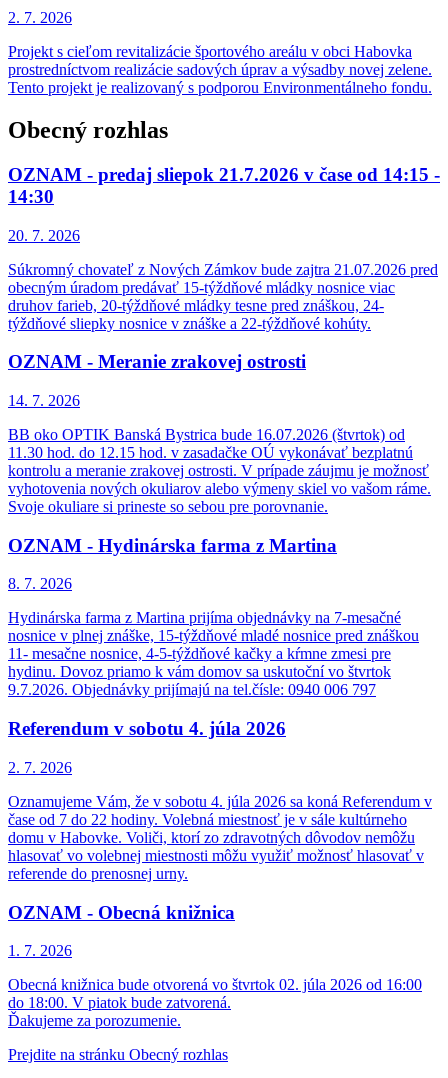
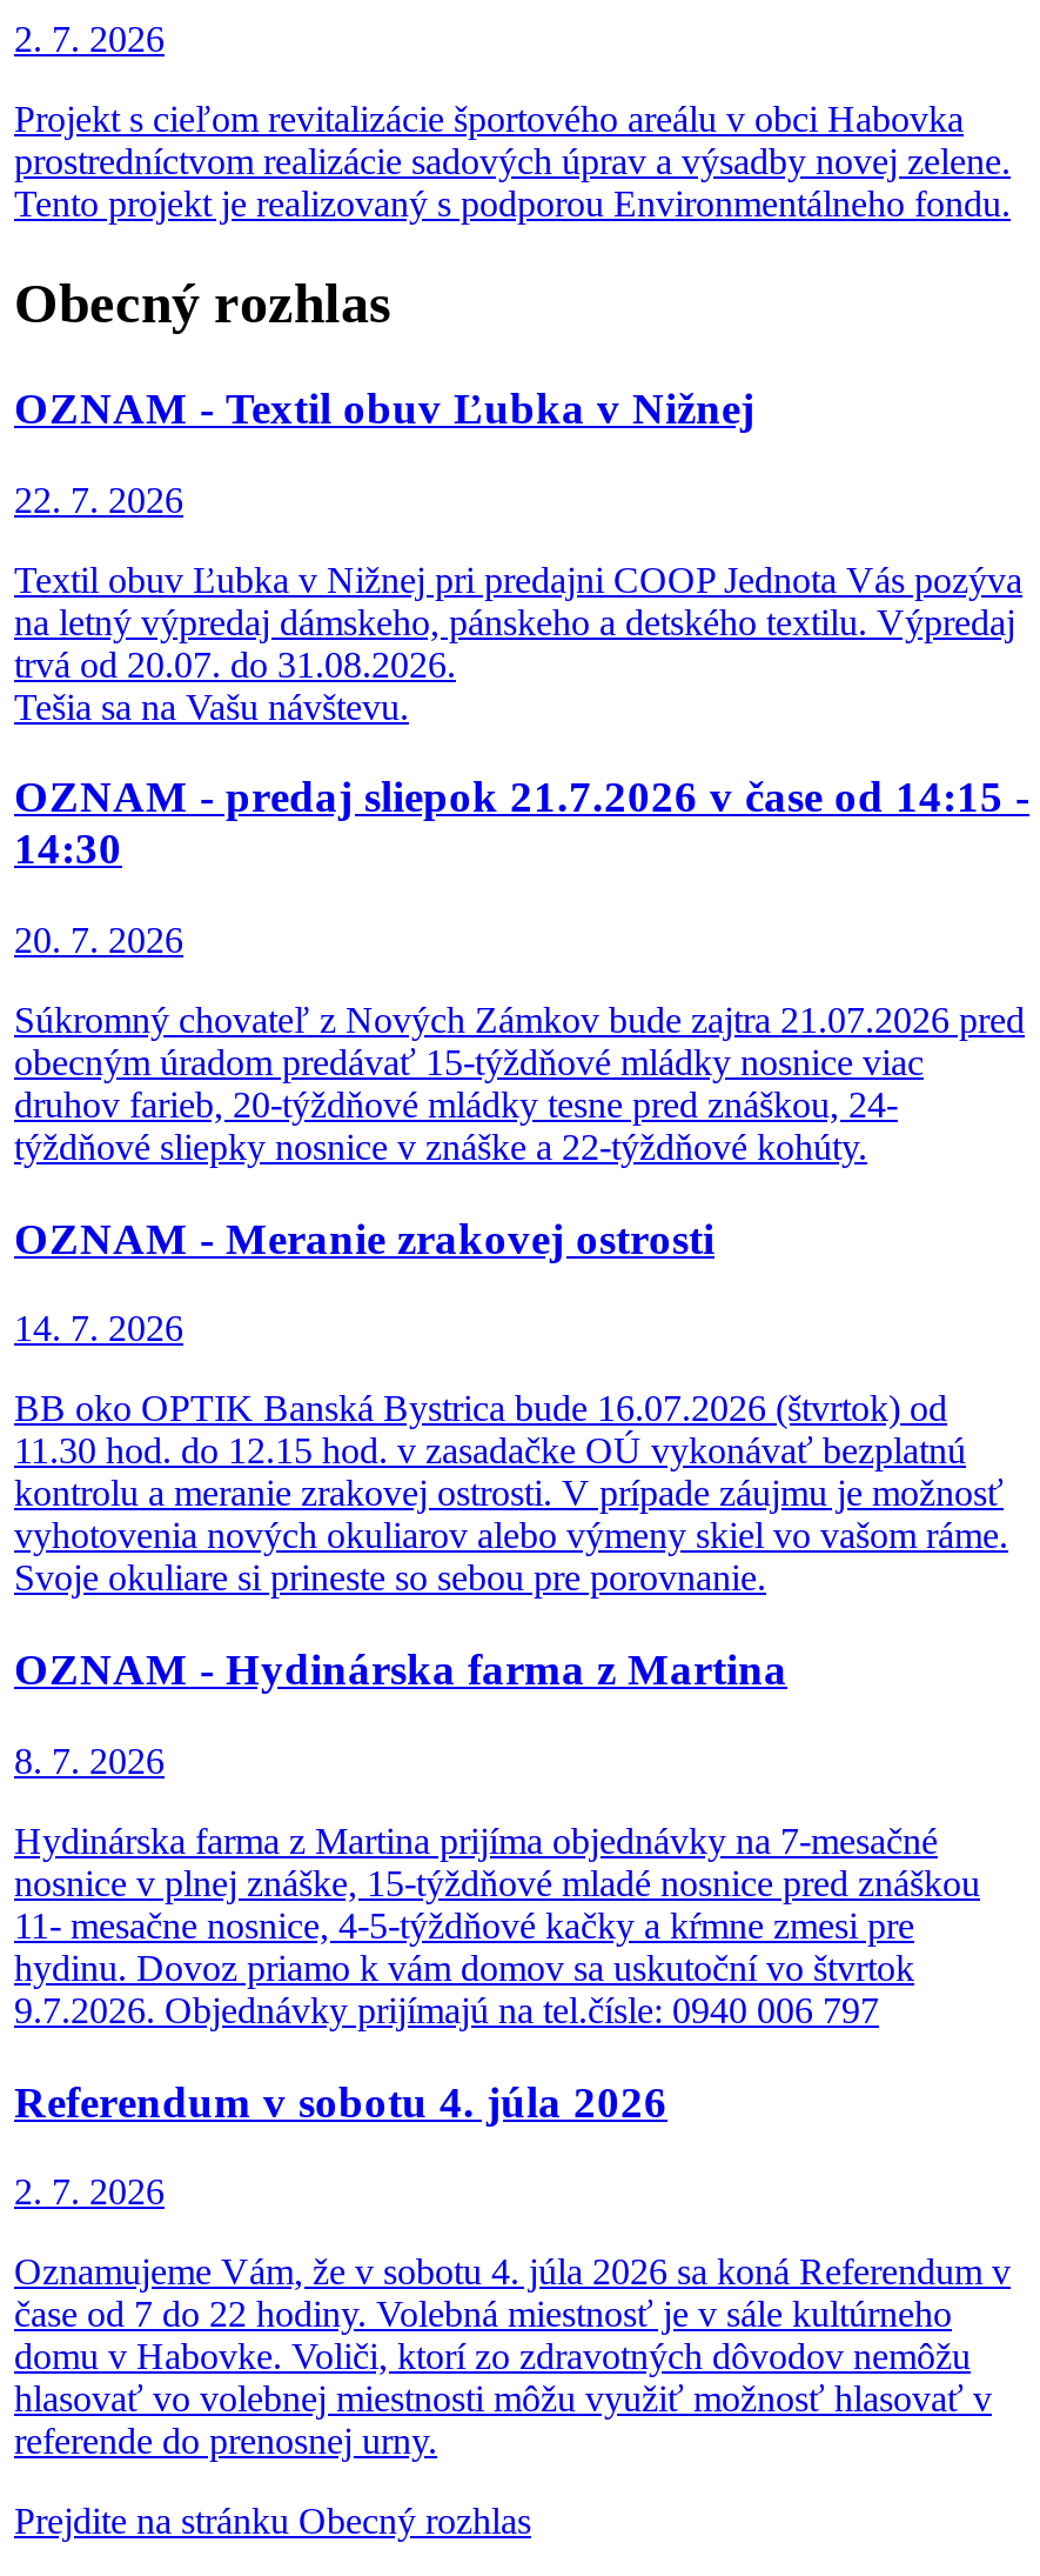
+ OZNAM - Textil obuv Ľubka v Nižnej
+ 22. 7. 2026
+ Textil obuv Ľubka v Nižnej pri predajni COOP Jednota Vás pozýva
+ na letný výpredaj dámskeho, pánskeho a detského textilu. Výpredaj
+ trvá od 20.07. do 31.08.2026.
+ Tešia sa na Vašu návštevu.

moved down: OZNAM - predaj sliepok 21.7.2026 v čase od 14:15 - | 14:30 | 20. 7. 2026 | ... | hlasovať vo volebnej miestnosti môžu využiť možnosť hlasovať v | referende do prenosnej urny.

- OZNAM - Obecná knižnica
- 1. 7. 2026
- Obecná knižnica bude otvorená vo štvrtok 02. júla 2026 od 16:00
- do 18:00. V piatok bude zatvorená.
- Ďakujeme za porozumenie.
